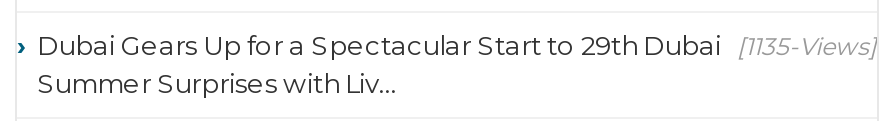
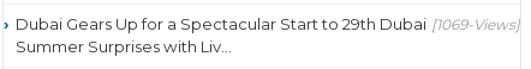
- Dubai Gears Up for a Spectacular Start to 29th Dubai [1135-Views]
+ Dubai Gears Up for a Spectacular Start to 29th Dubai [1069-Views]
